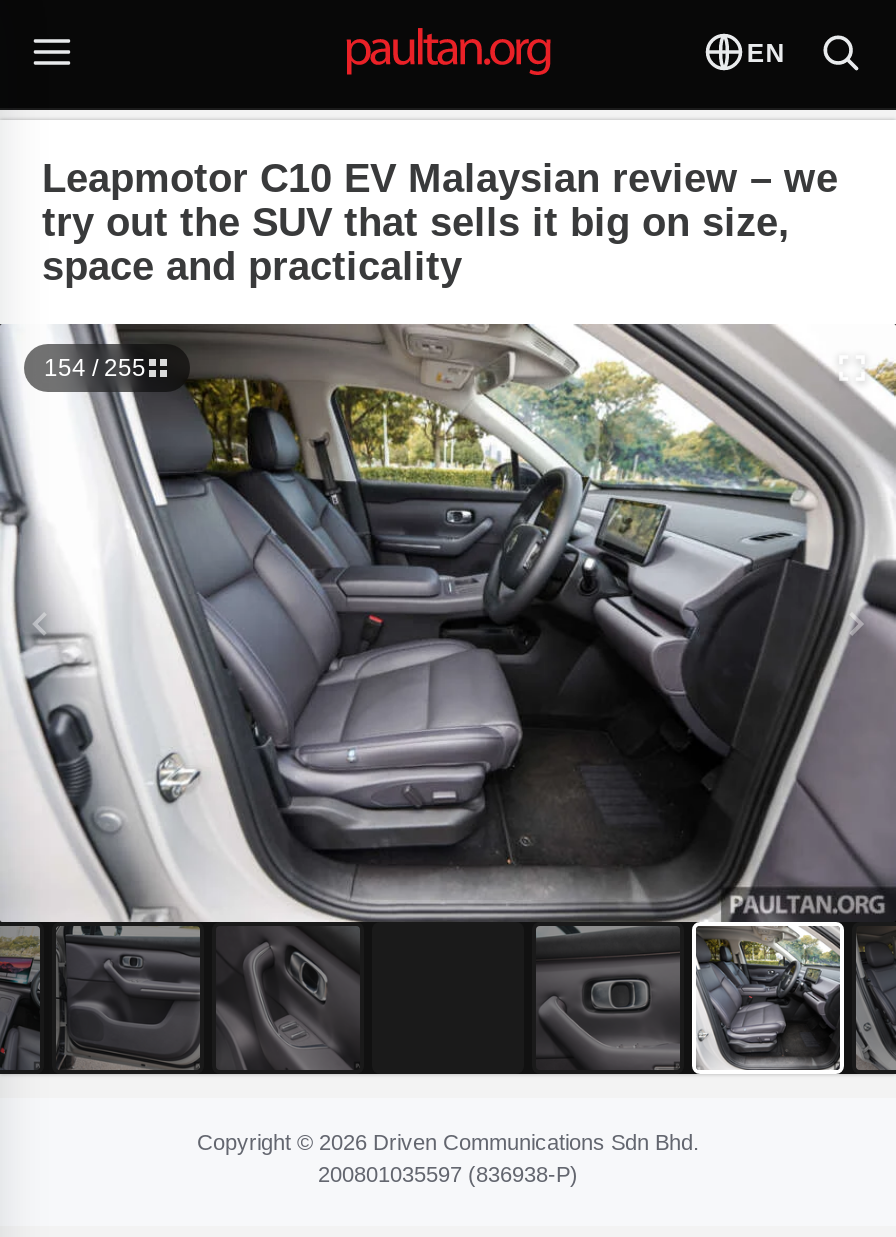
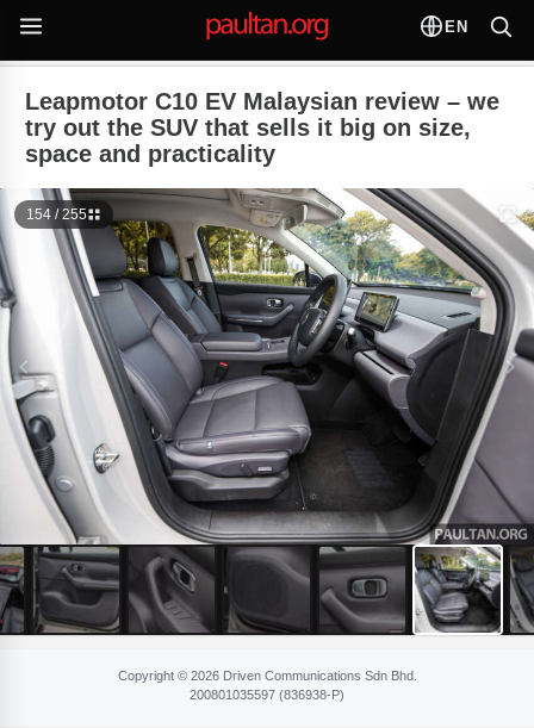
+ [image]
